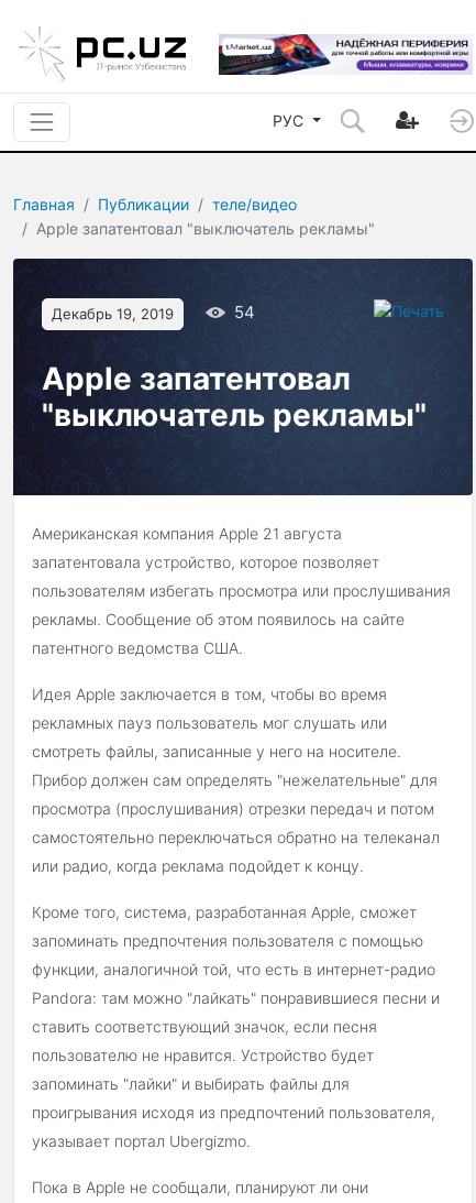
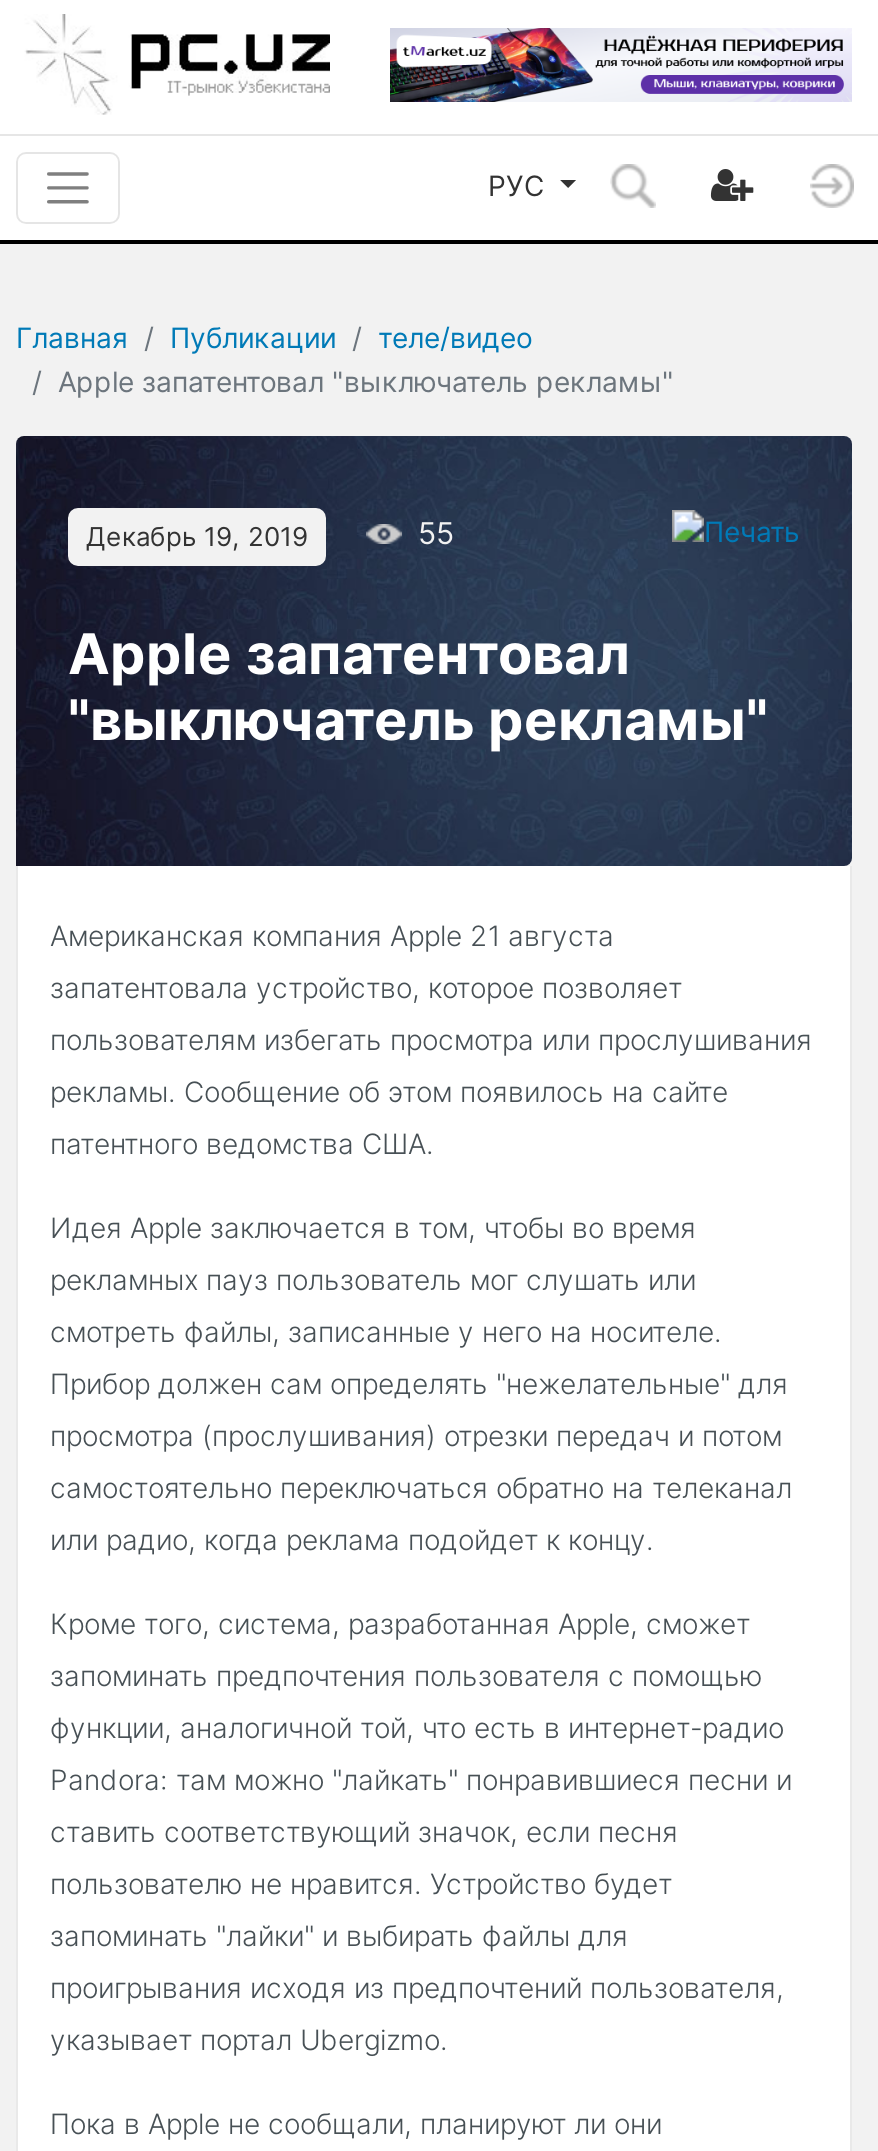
- 54
+ 55
